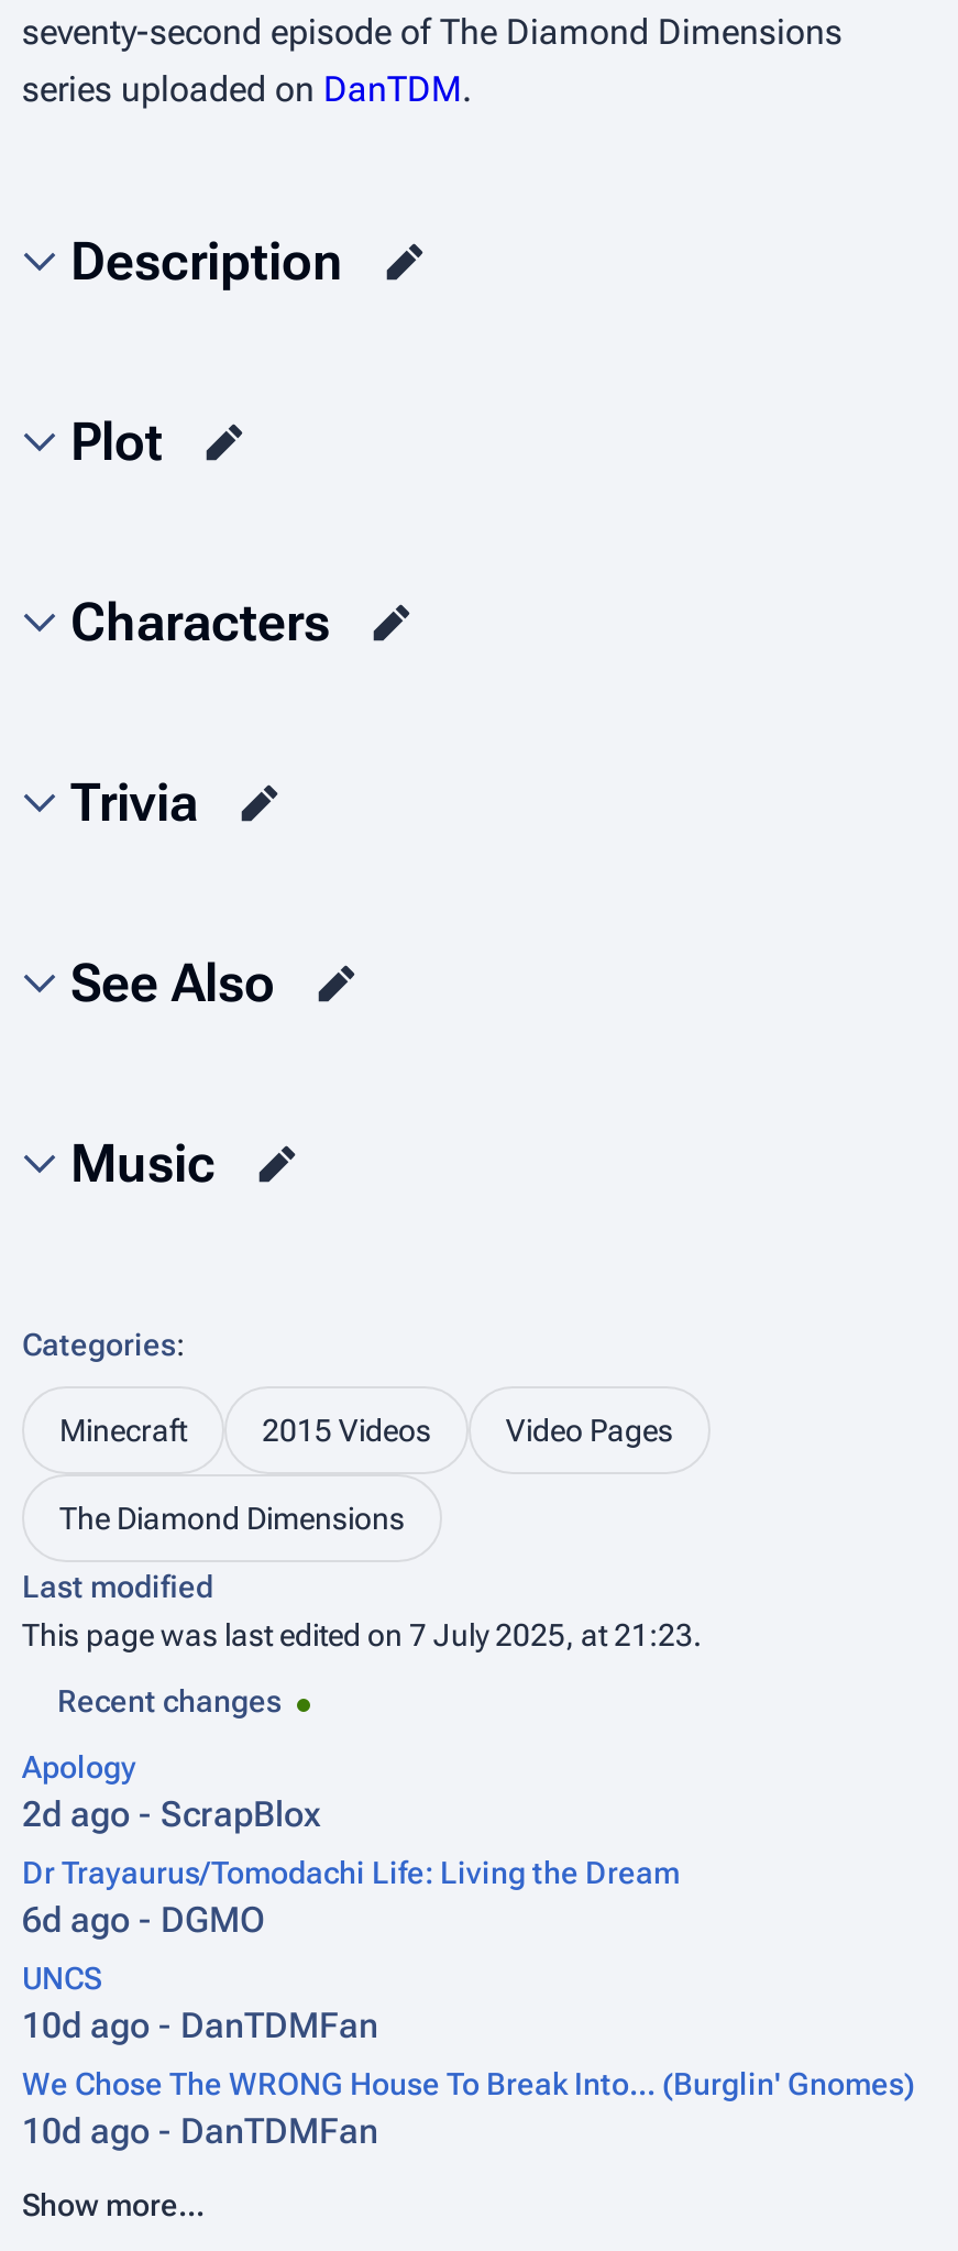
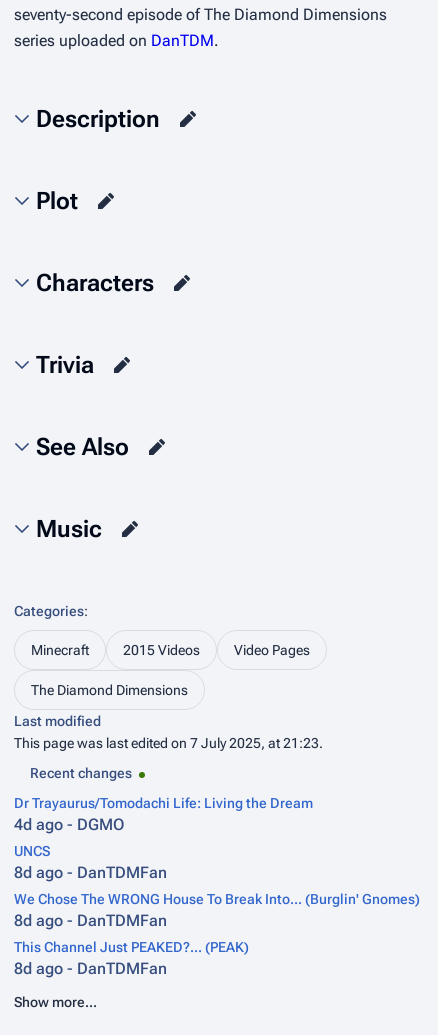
- Apology
- 2d ago - ScrapBlox

moved up: Dr Trayaurus/Tomodachi Life: Living the Dream

- 6d ago - DGMO
+ 4d ago - DGMO

moved up: UNCS

- 10d ago - DanTDMFan
+ 8d ago - DanTDMFan

moved up: We Chose The WRONG House To Break Into... (Burglin' Gnomes)

- 10d ago - DanTDMFan
+ 8d ago - DanTDMFan
+ This Channel Just PEAKED?... (PEAK)
+ 8d ago - DanTDMFan
